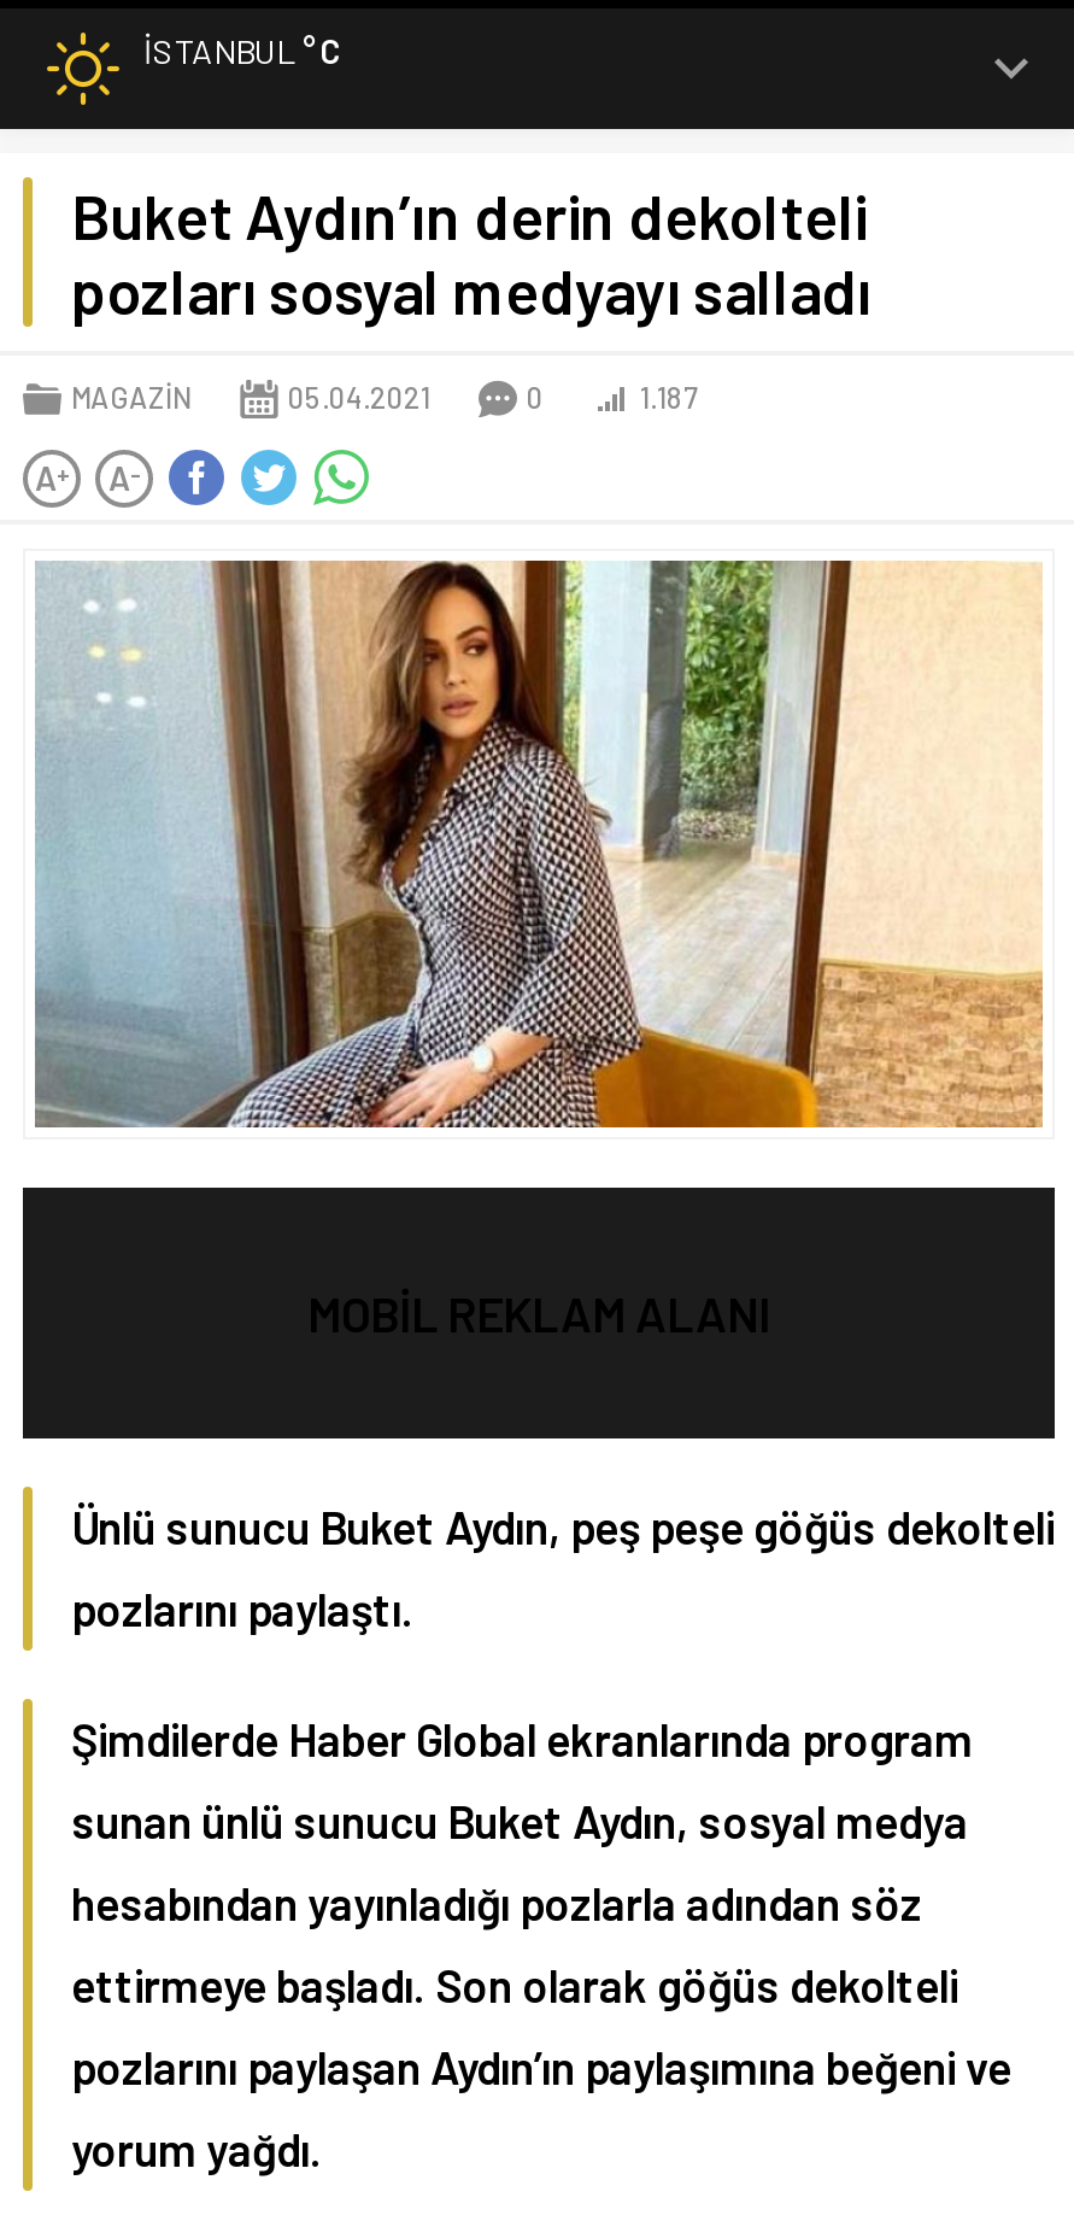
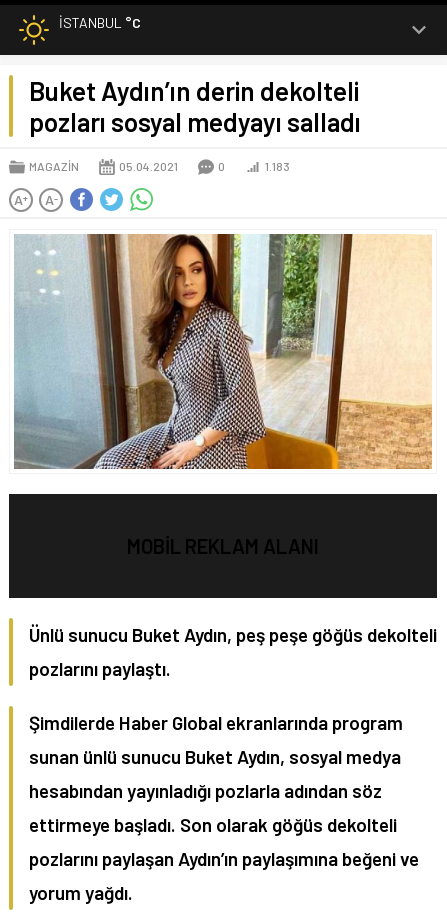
- 1.187
+ 1.183
